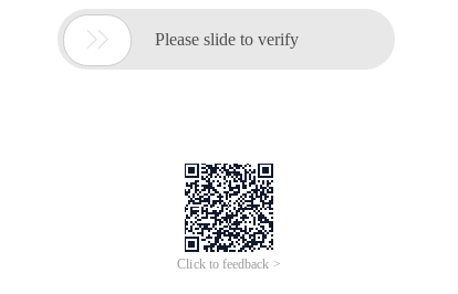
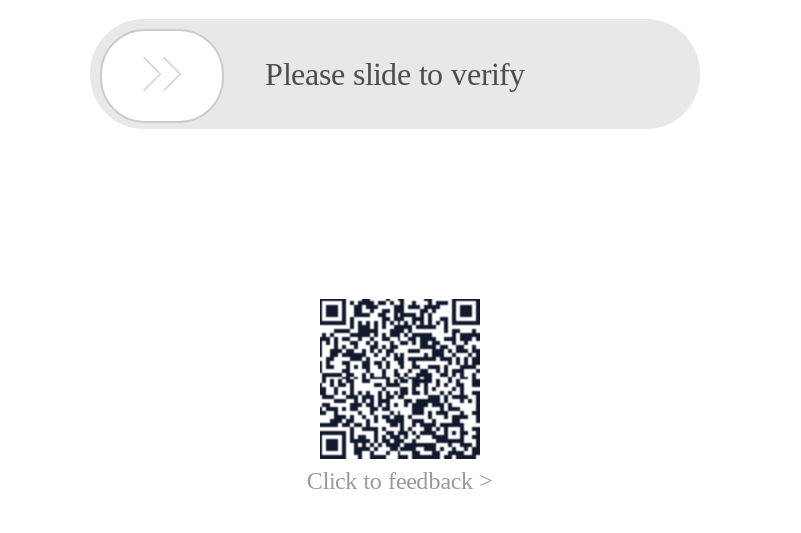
- [image]
+ [image]
